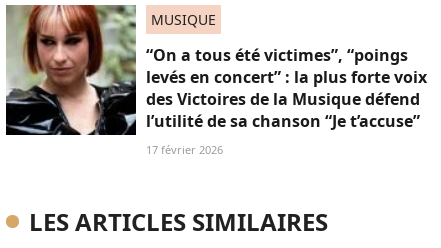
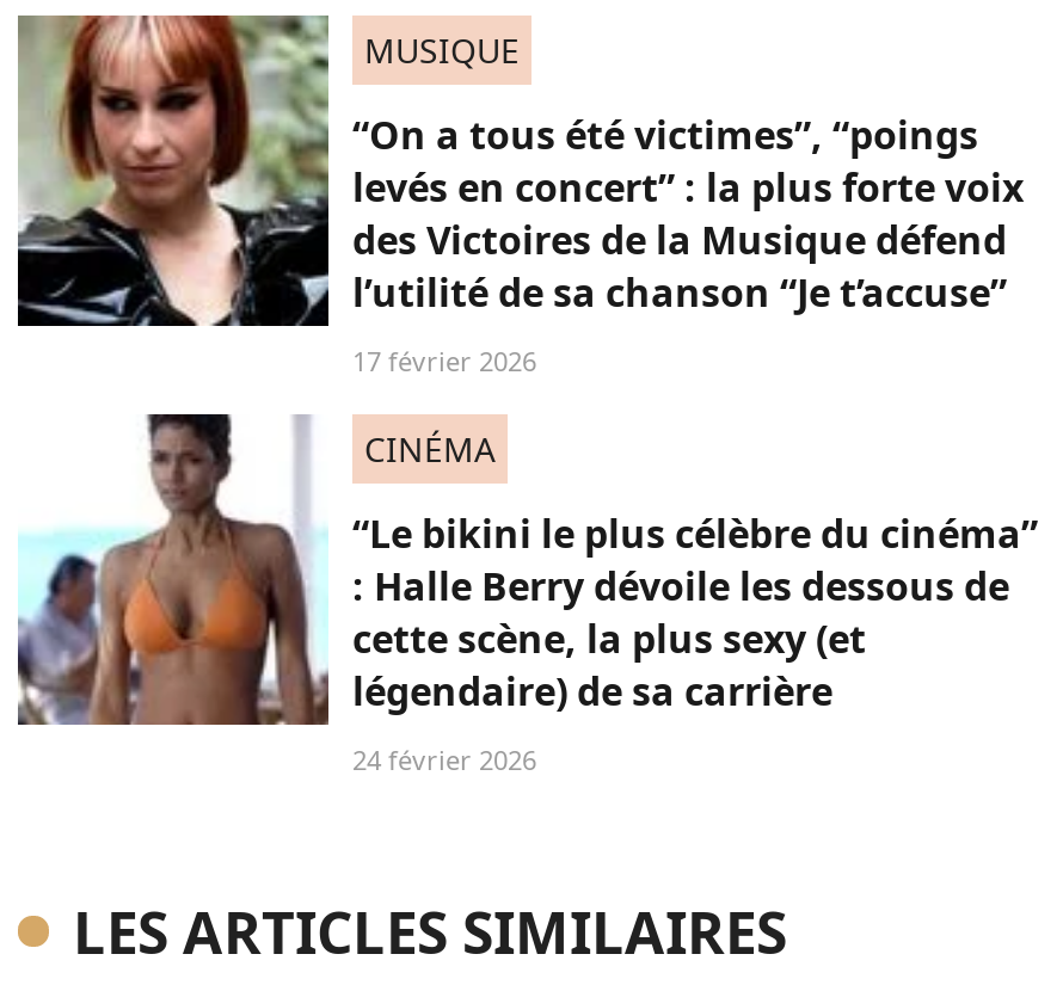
+ [image]
+ CINÉMA
+ “Le bikini le plus célèbre du cinéma”
+ : Halle Berry dévoile les dessous de
+ cette scène, la plus sexy (et
+ légendaire) de sa carrière
+ 24 février 2026
